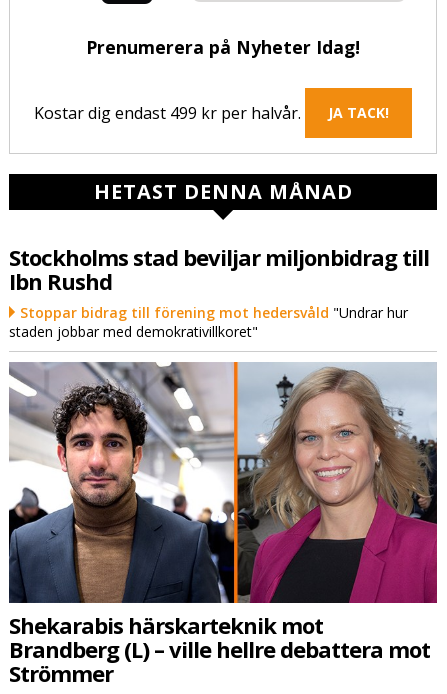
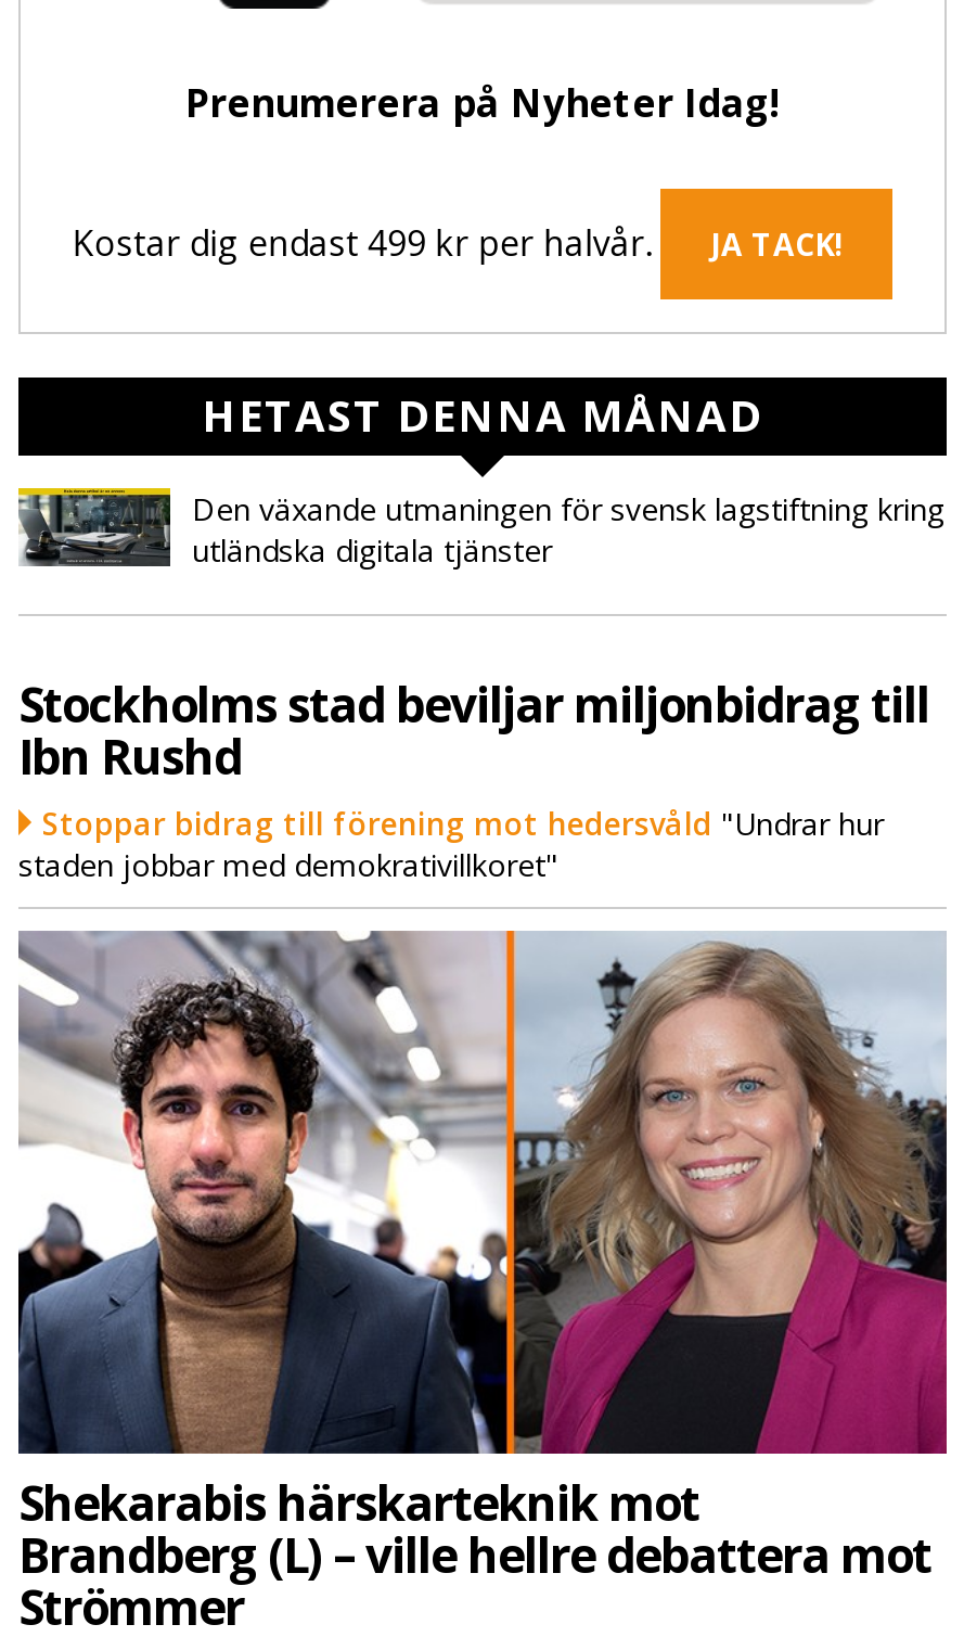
+ [image]
+ Den växande utmaningen för svensk lagstiftning kring
+ utländska digitala tjänster
